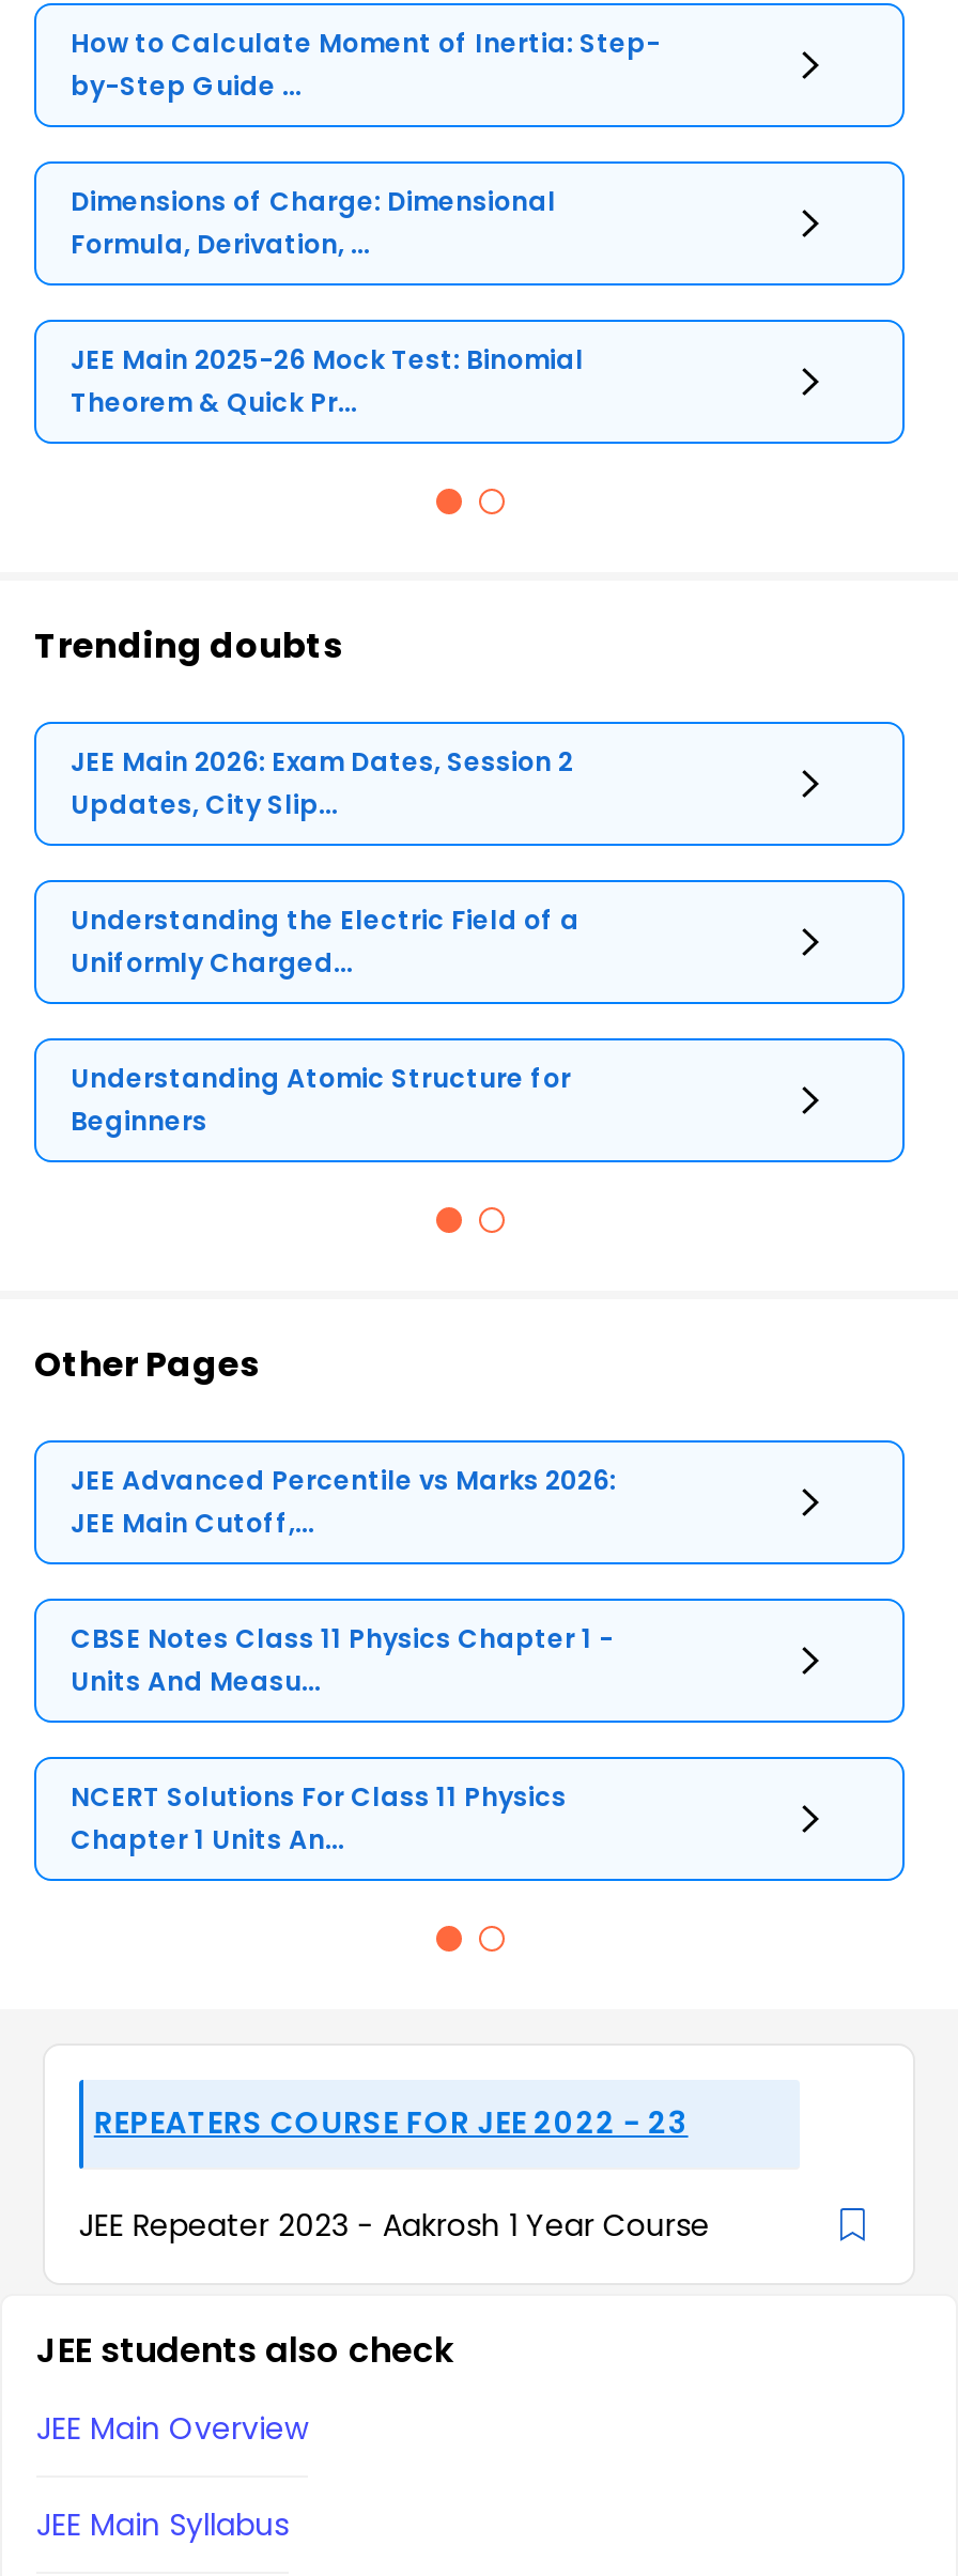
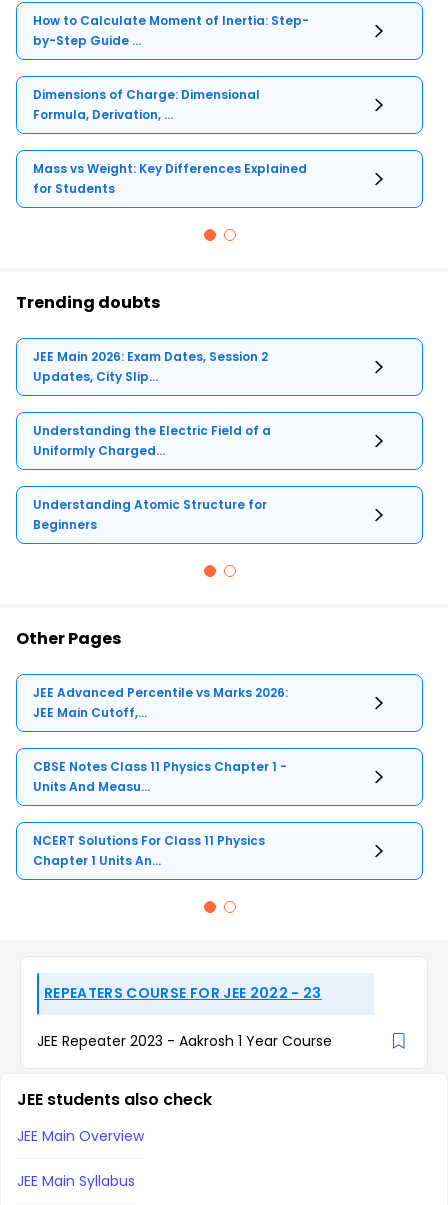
- JEE Main 2025-26 Mock Test: Binomial
- Theorem & Quick Pr...
+ Mass vs Weight: Key Differences Explained
+ for Students
